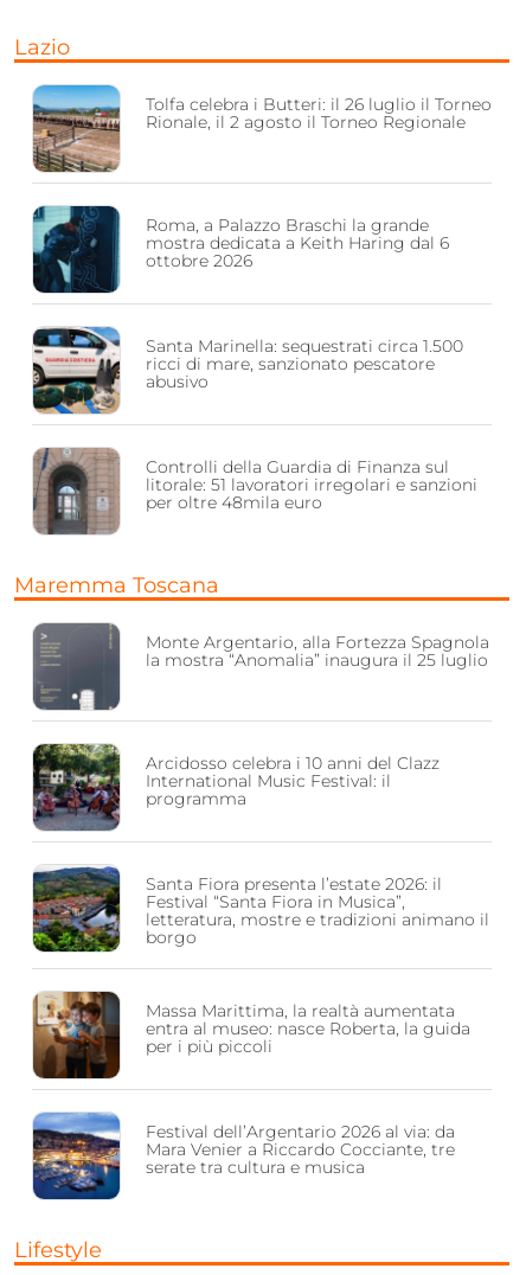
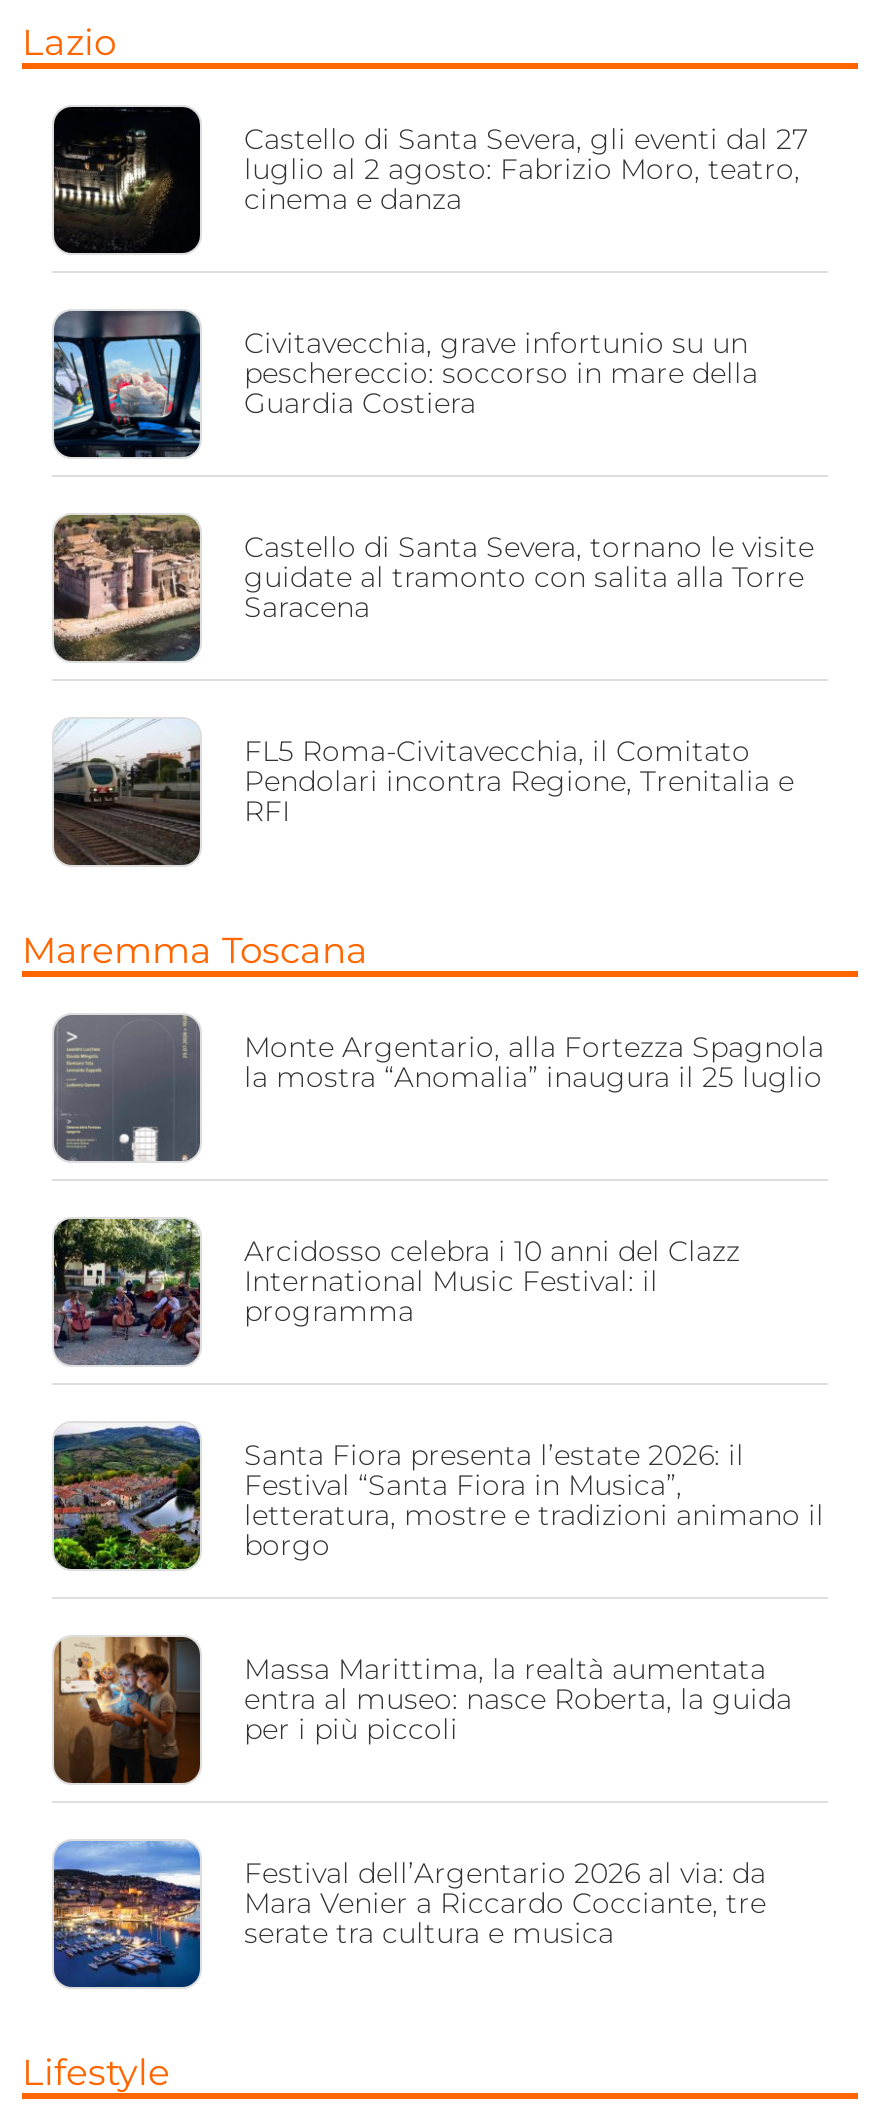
- [image]
- Tolfa celebra i Butteri: il 26 luglio il Torneo
- Rionale, il 2 agosto il Torneo Regionale
+ [image]
+ Castello di Santa Severa, gli eventi dal 27
+ luglio al 2 agosto: Fabrizio Moro, teatro,
+ cinema e danza

- [image]
- Roma, a Palazzo Braschi la grande
- mostra dedicata a Keith Haring dal 6
- ottobre 2026
+ [image]
+ Civitavecchia, grave infortunio su un
+ peschereccio: soccorso in mare della
+ Guardia Costiera

- [image]
- Santa Marinella: sequestrati circa 1.500
- ricci di mare, sanzionato pescatore
- abusivo
+ [image]
+ Castello di Santa Severa, tornano le visite
+ guidate al tramonto con salita alla Torre
+ Saracena

- [image]
- Controlli della Guardia di Finanza sul
- litorale: 51 lavoratori irregolari e sanzioni
- per oltre 48mila euro
+ [image]
+ FL5 Roma-Civitavecchia, il Comitato
+ Pendolari incontra Regione, Trenitalia e
+ RFI
